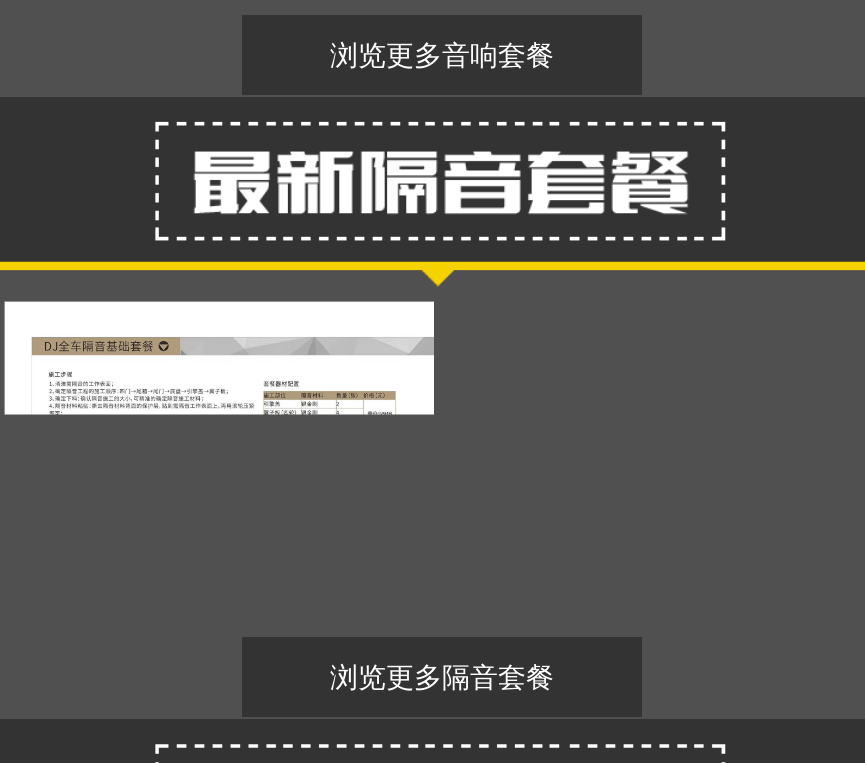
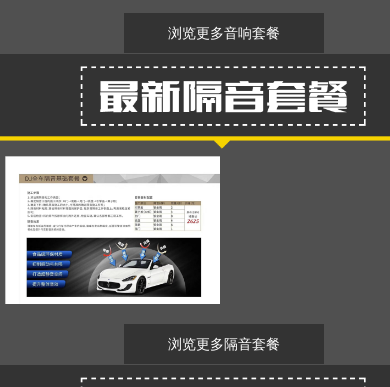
+ [image]
